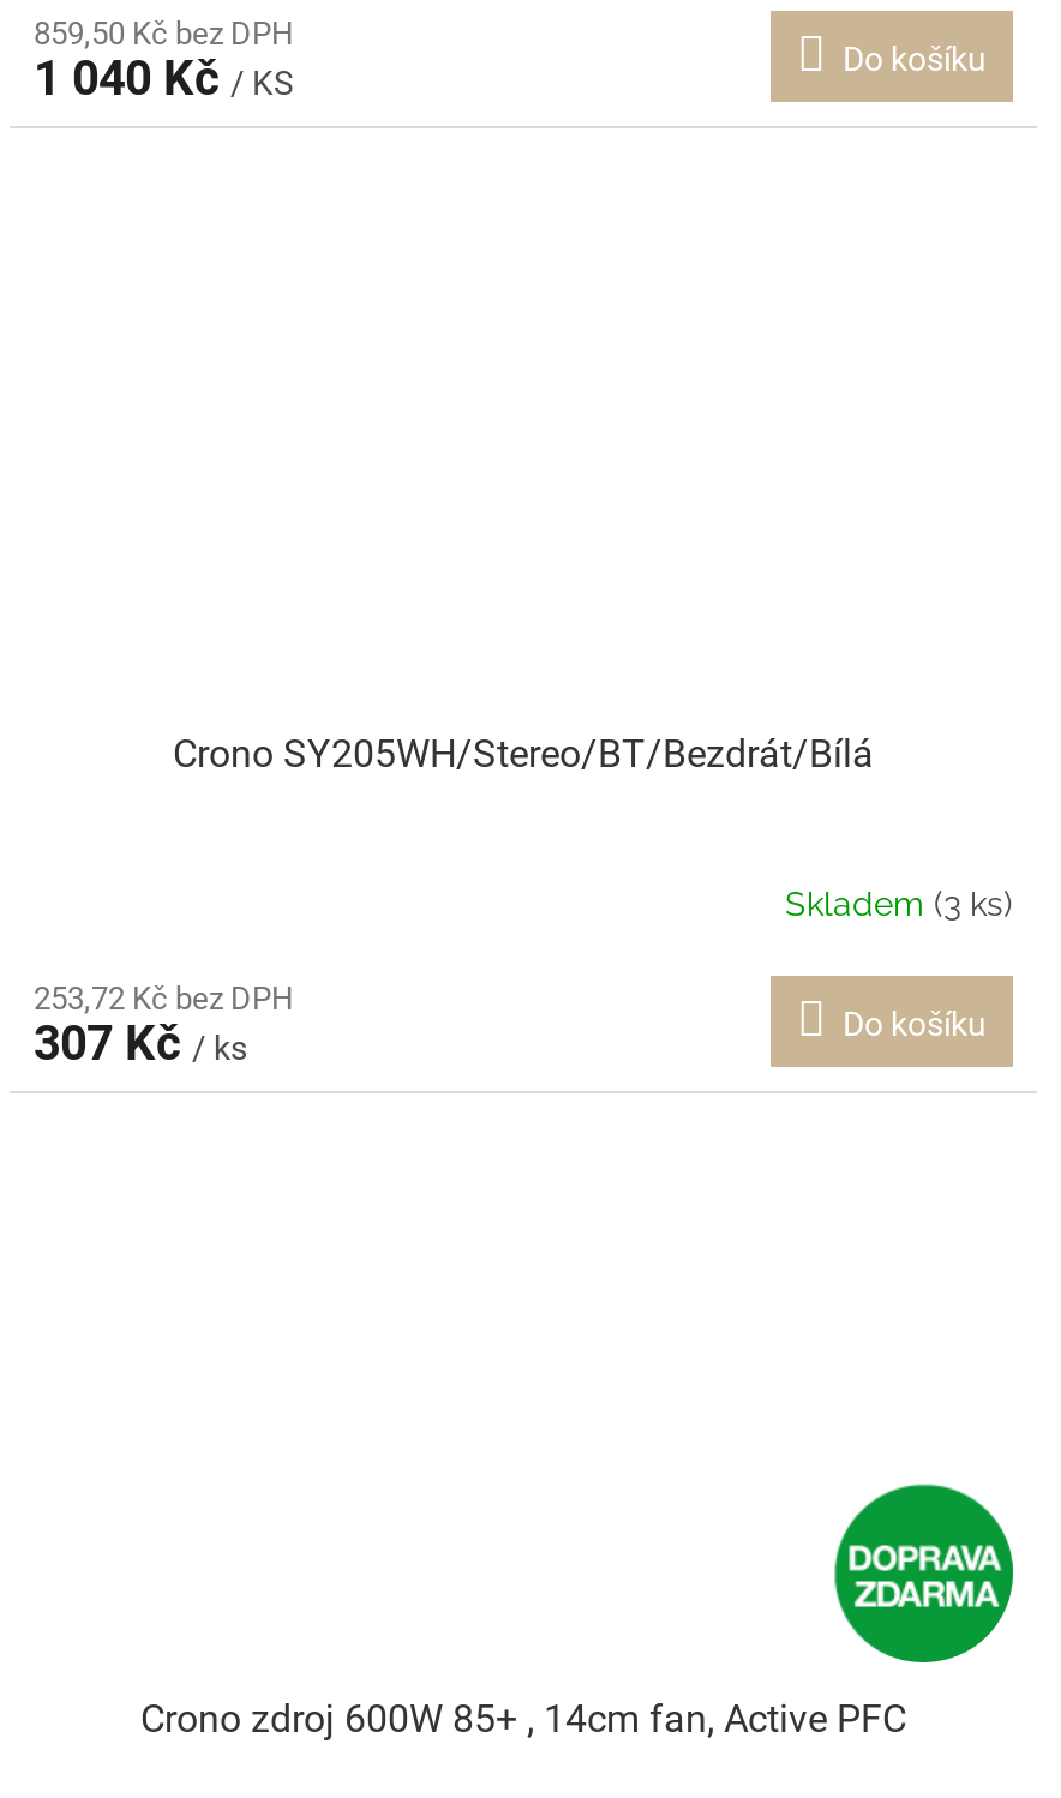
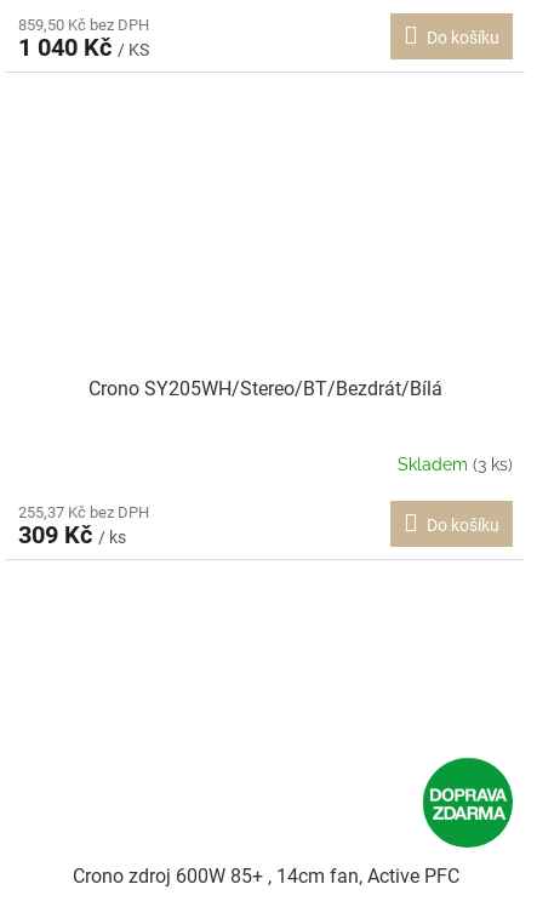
- 253,72 Kč bez DPH
+ 255,37 Kč bez DPH

- 307 Kč / ks
+ 309 Kč / ks
